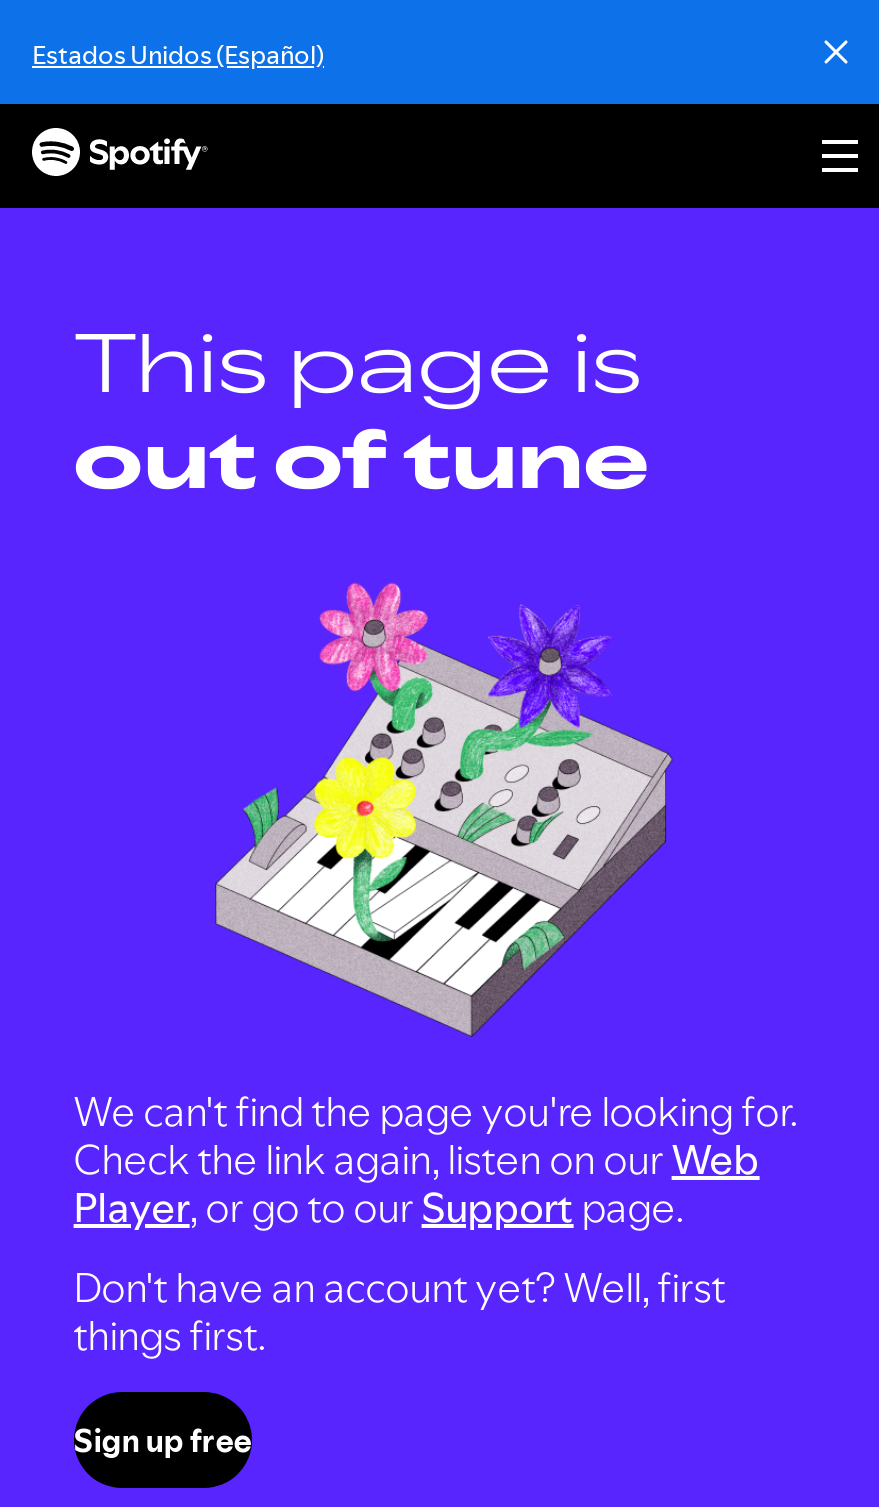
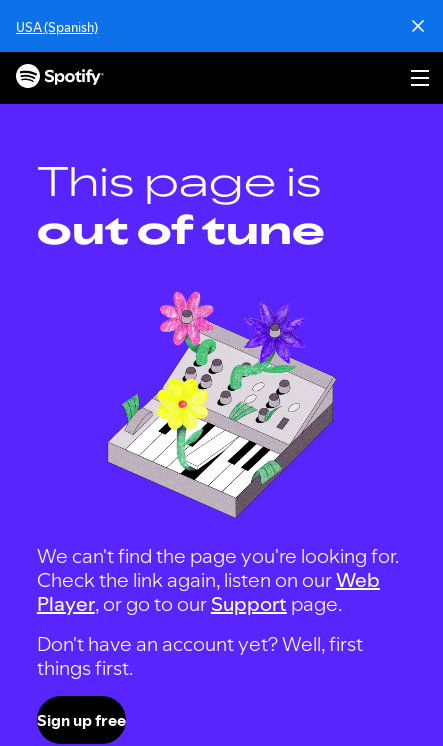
- Estados Unidos (Español)
+ USA (Spanish)
